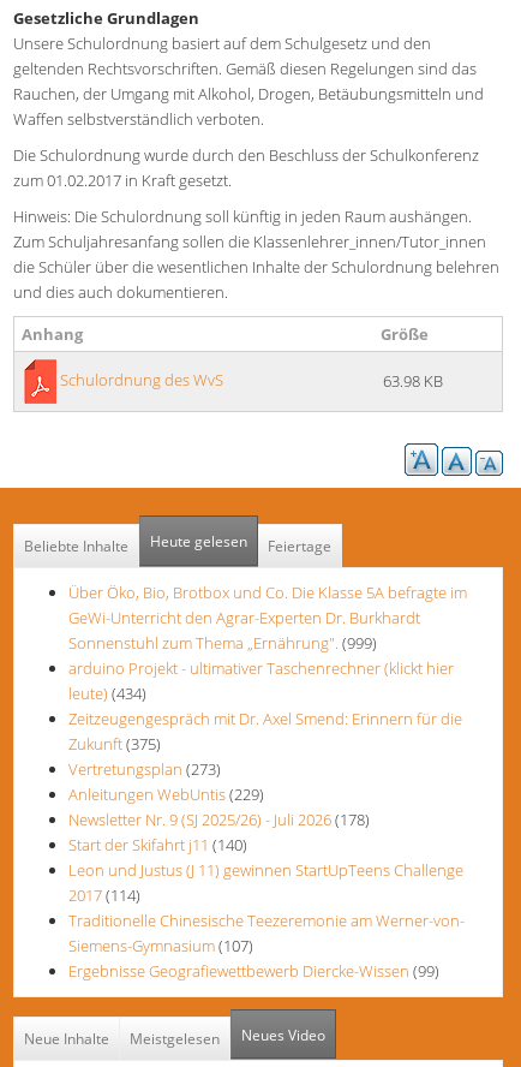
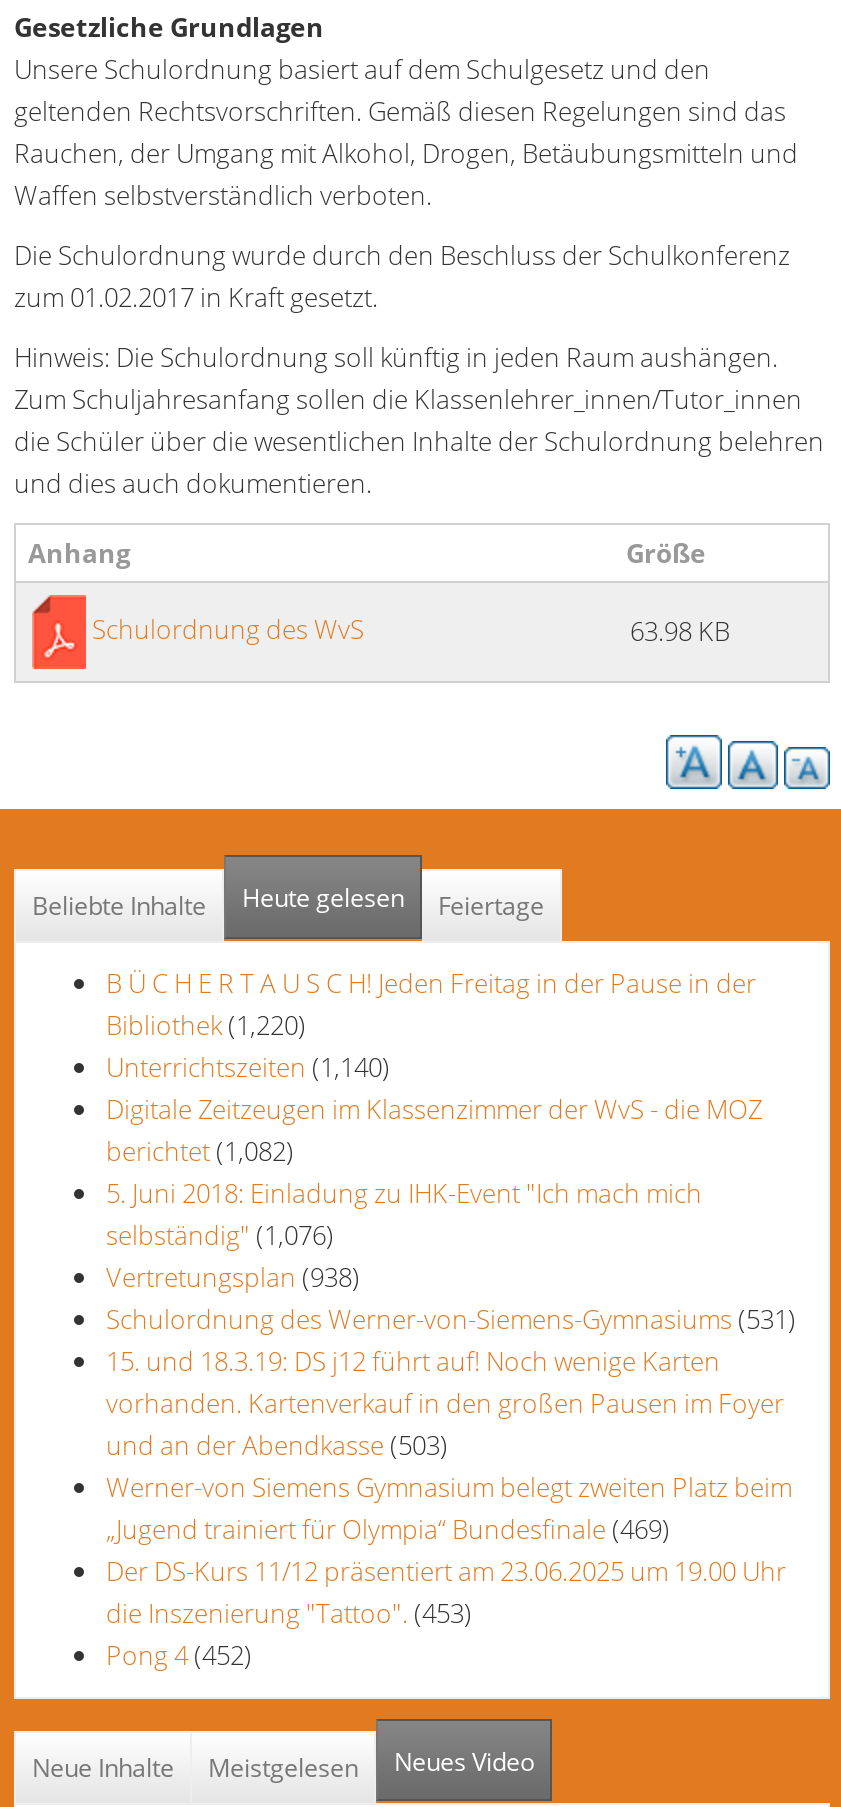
- Über Öko, Bio, Brotbox und Co. Die Klasse 5A befragte im
- GeWi-Unterricht den Agrar-Experten Dr. Burkhardt
- Sonnenstuhl zum Thema „Ernährung". (999)
- arduino Projekt - ultimativer Taschenrechner (klickt hier
- leute) (434)
- Zeitzeugengespräch mit Dr. Axel Smend: Erinnern für die
- Zukunft (375)
- Vertretungsplan (273)
- Anleitungen WebUntis (229)
- Newsletter Nr. 9 (SJ 2025/26) - Juli 2026 (178)
- Start der Skifahrt j11 (140)
- Leon und Justus (J 11) gewinnen StartUpTeens Challenge
- 2017 (114)
- Traditionelle Chinesische Teezeremonie am Werner-von-
- Siemens-Gymnasium (107)
- Ergebnisse Geografiewettbewerb Diercke-Wissen (99)
+ B Ü C H E R T A U S C H! Jeden Freitag in der Pause in der
+ Bibliothek (1,220)
+ Unterrichtszeiten (1,140)
+ Digitale Zeitzeugen im Klassenzimmer der WvS - die MOZ
+ berichtet (1,082)
+ 5. Juni 2018: Einladung zu IHK-Event "Ich mach mich
+ selbständig" (1,076)
+ Vertretungsplan (938)
+ Schulordnung des Werner-von-Siemens-Gymnasiums (531)
+ 15. und 18.3.19: DS j12 führt auf! Noch wenige Karten
+ vorhanden. Kartenverkauf in den großen Pausen im Foyer
+ und an der Abendkasse (503)
+ Werner-von Siemens Gymnasium belegt zweiten Platz beim
+ „Jugend trainiert für Olympia“ Bundesfinale (469)
+ Der DS-Kurs 11/12 präsentiert am 23.06.2025 um 19.00 Uhr
+ die Inszenierung "Tattoo". (453)
+ Pong 4 (452)
